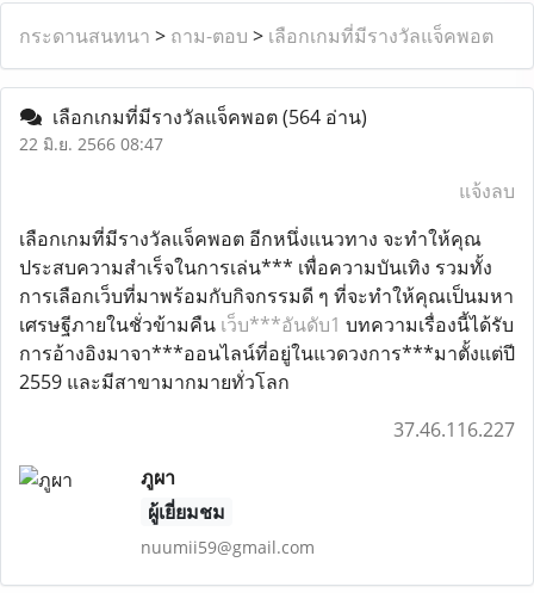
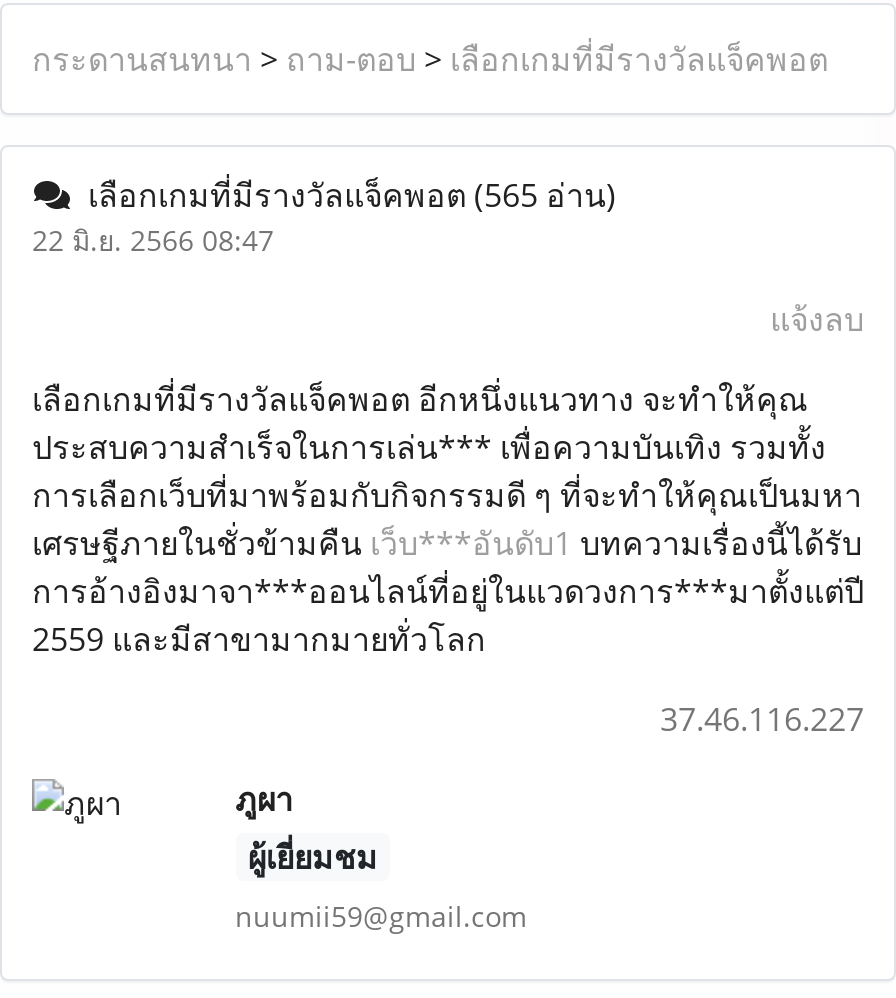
- เลือกเกมที่มีรางวัลแจ็คพอต(564 อ่าน)
+ เลือกเกมที่มีรางวัลแจ็คพอต(565 อ่าน)
